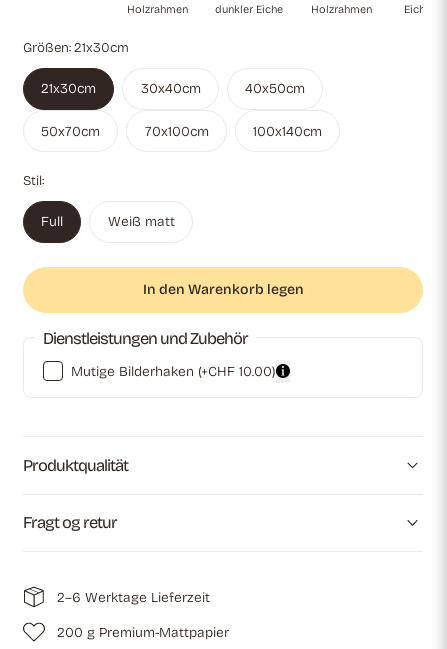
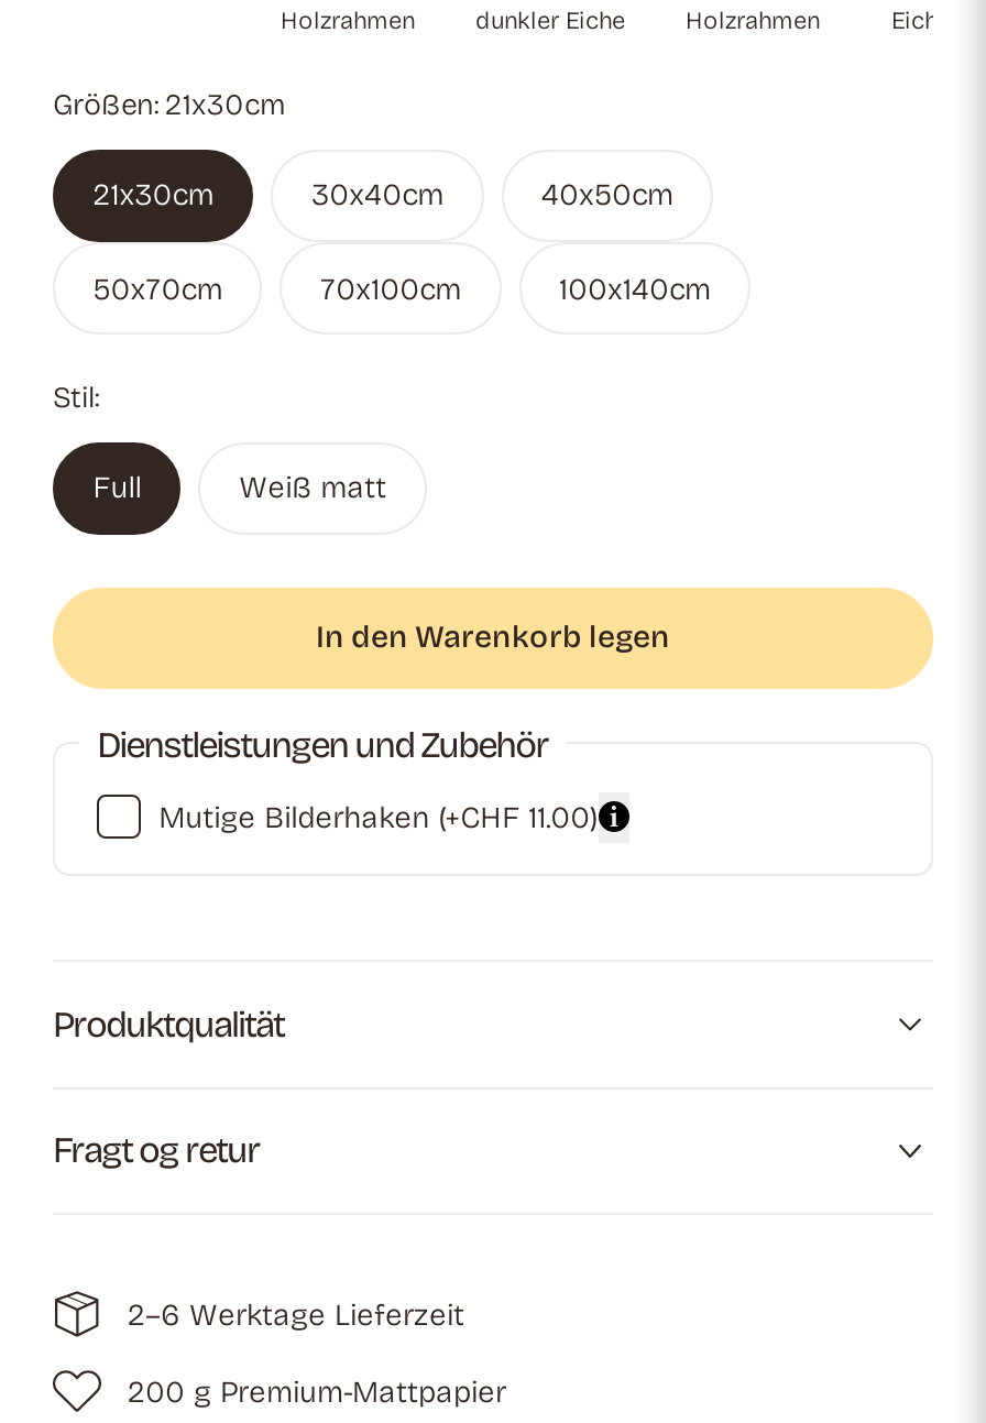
- Mutige Bilderhaken (+CHF 10.00)
+ Mutige Bilderhaken (+CHF 11.00)
